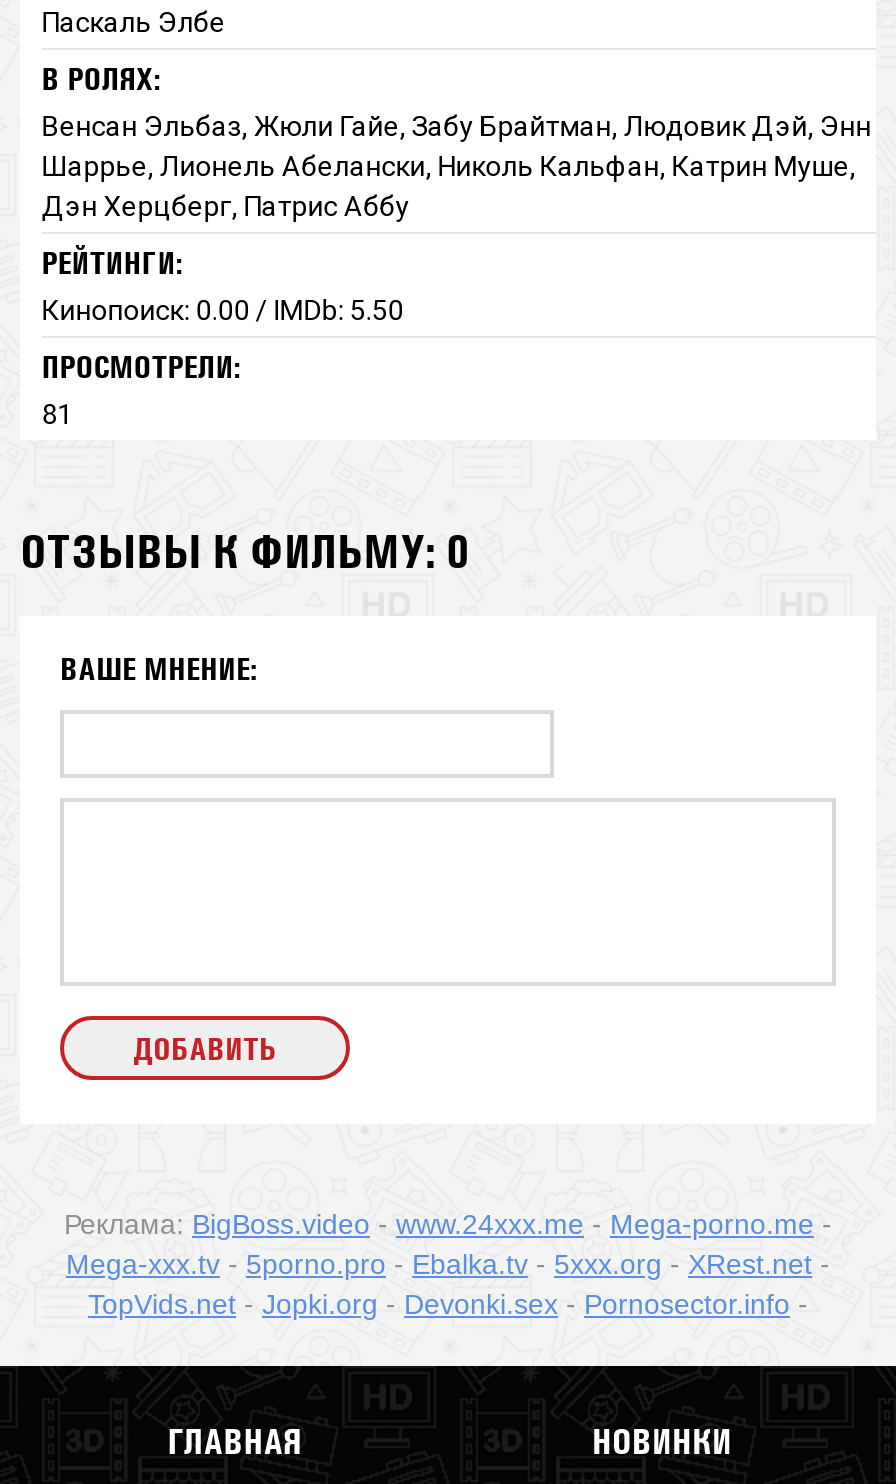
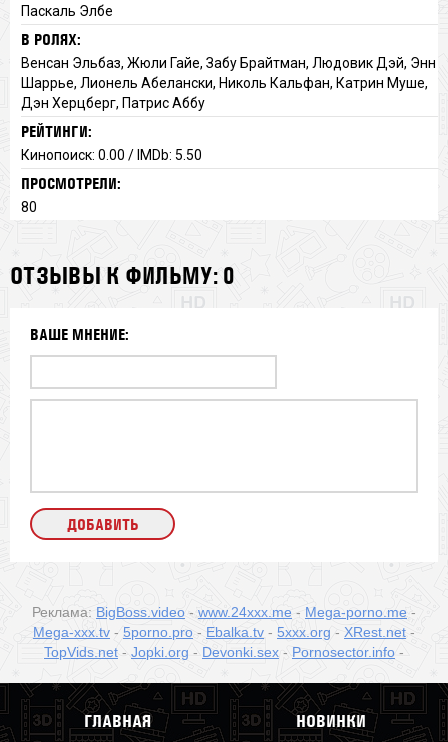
- 81
+ 80
